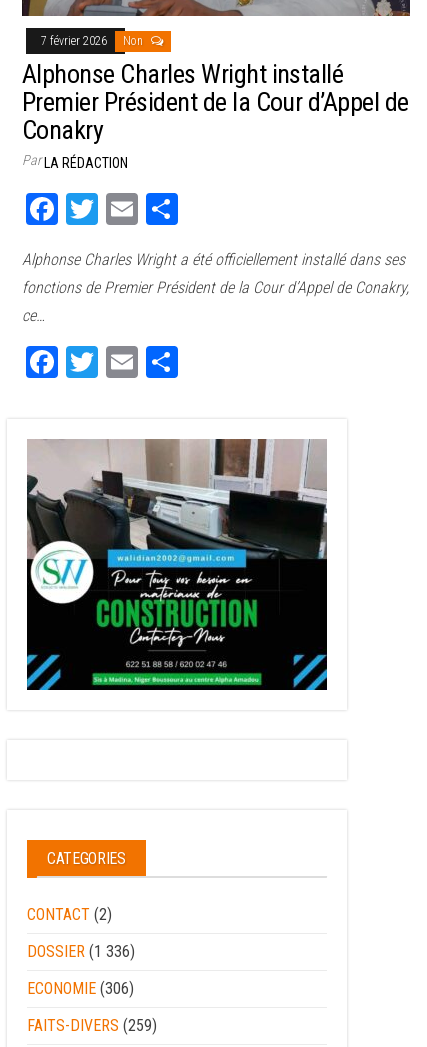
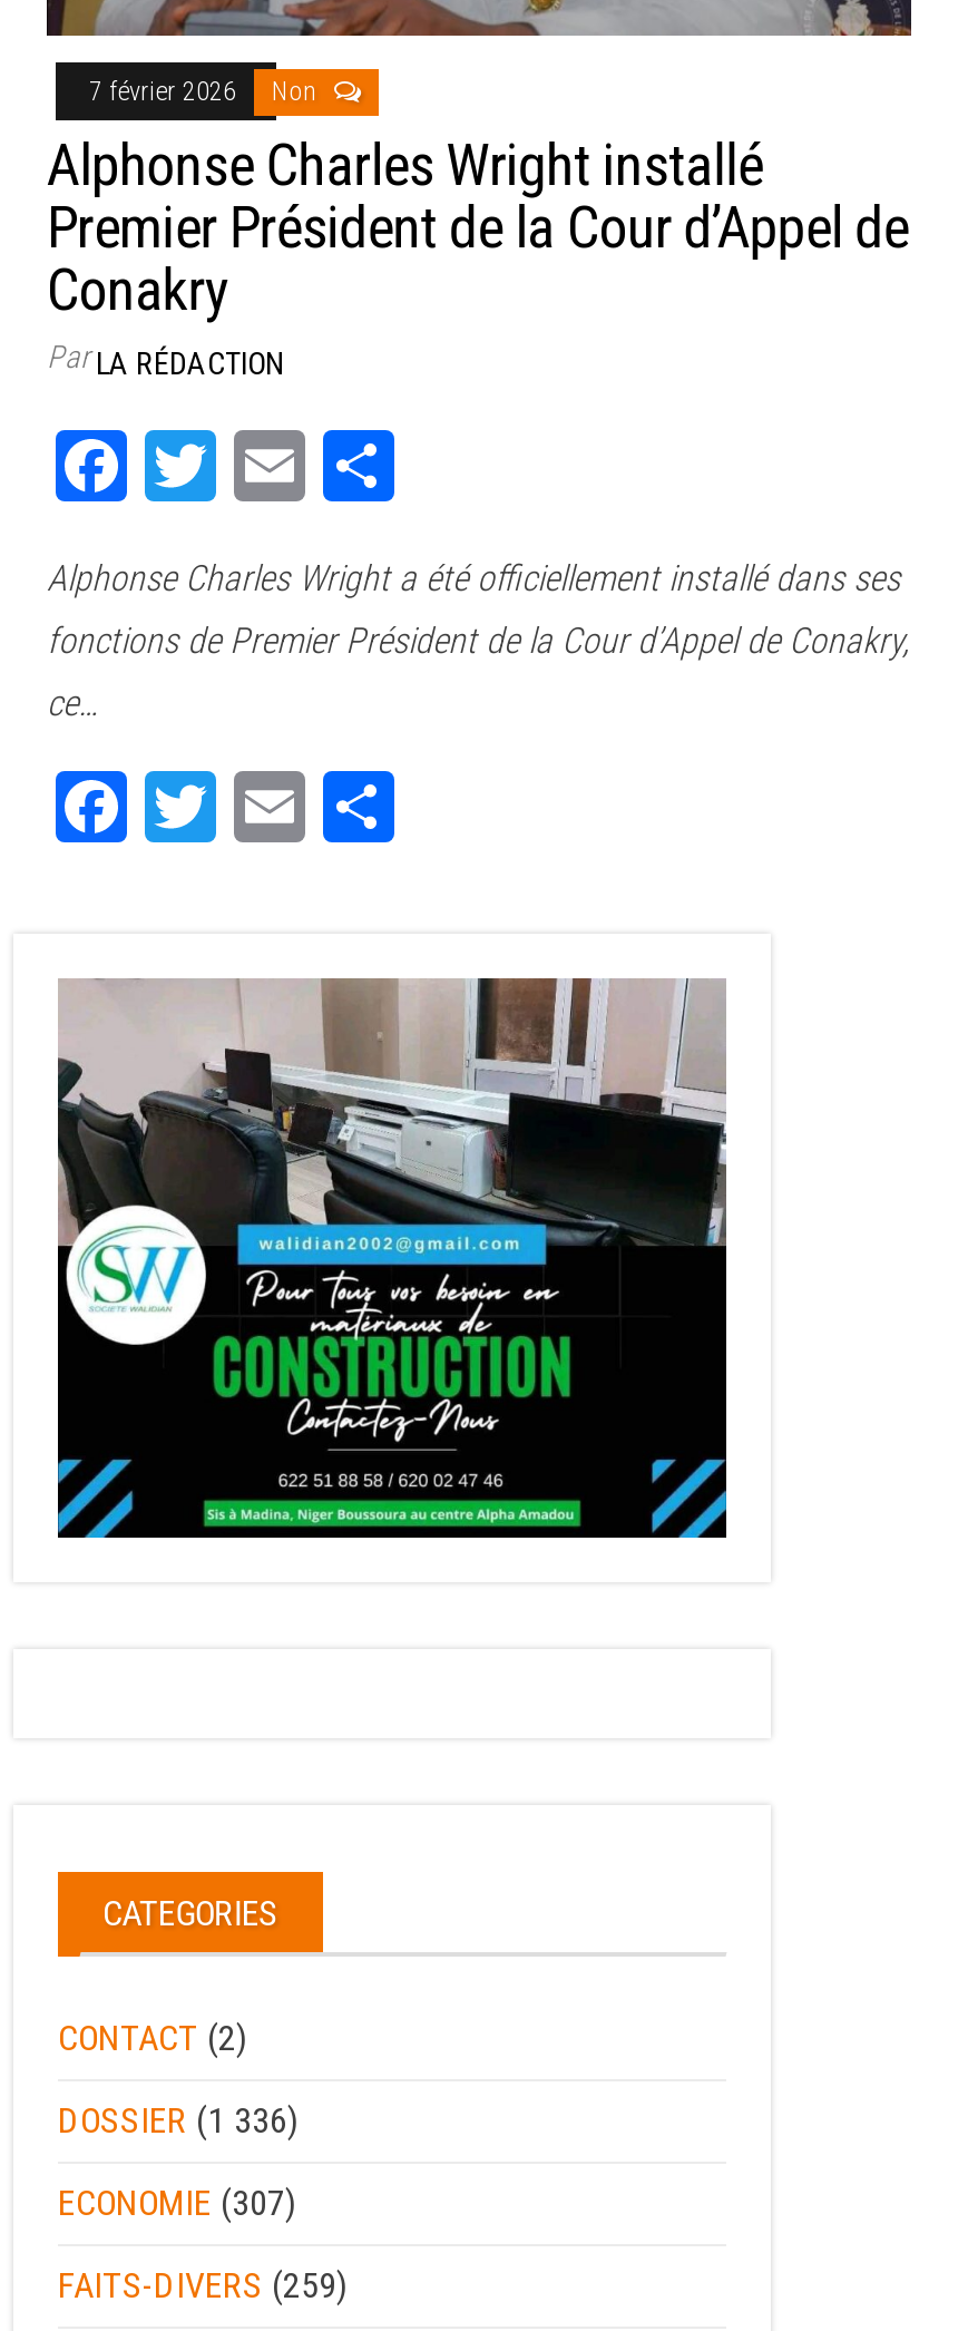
- ECONOMIE (306)
+ ECONOMIE (307)
